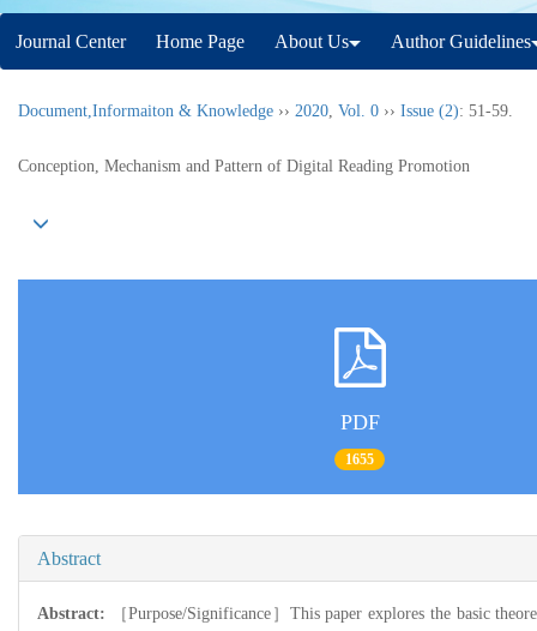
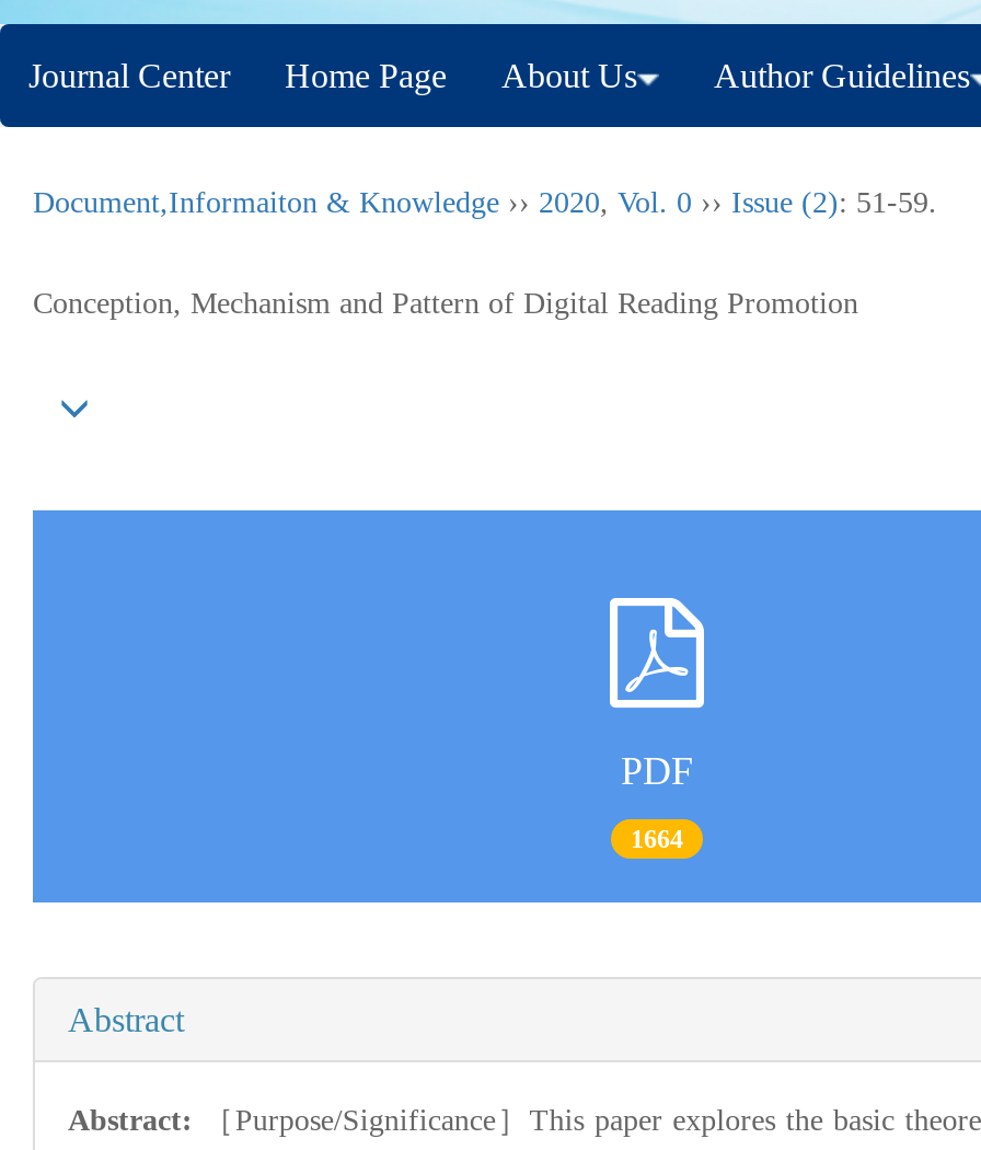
- 1655
+ 1664
